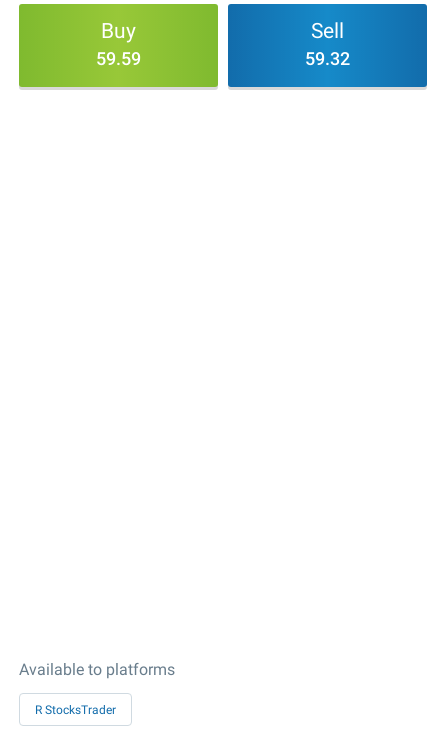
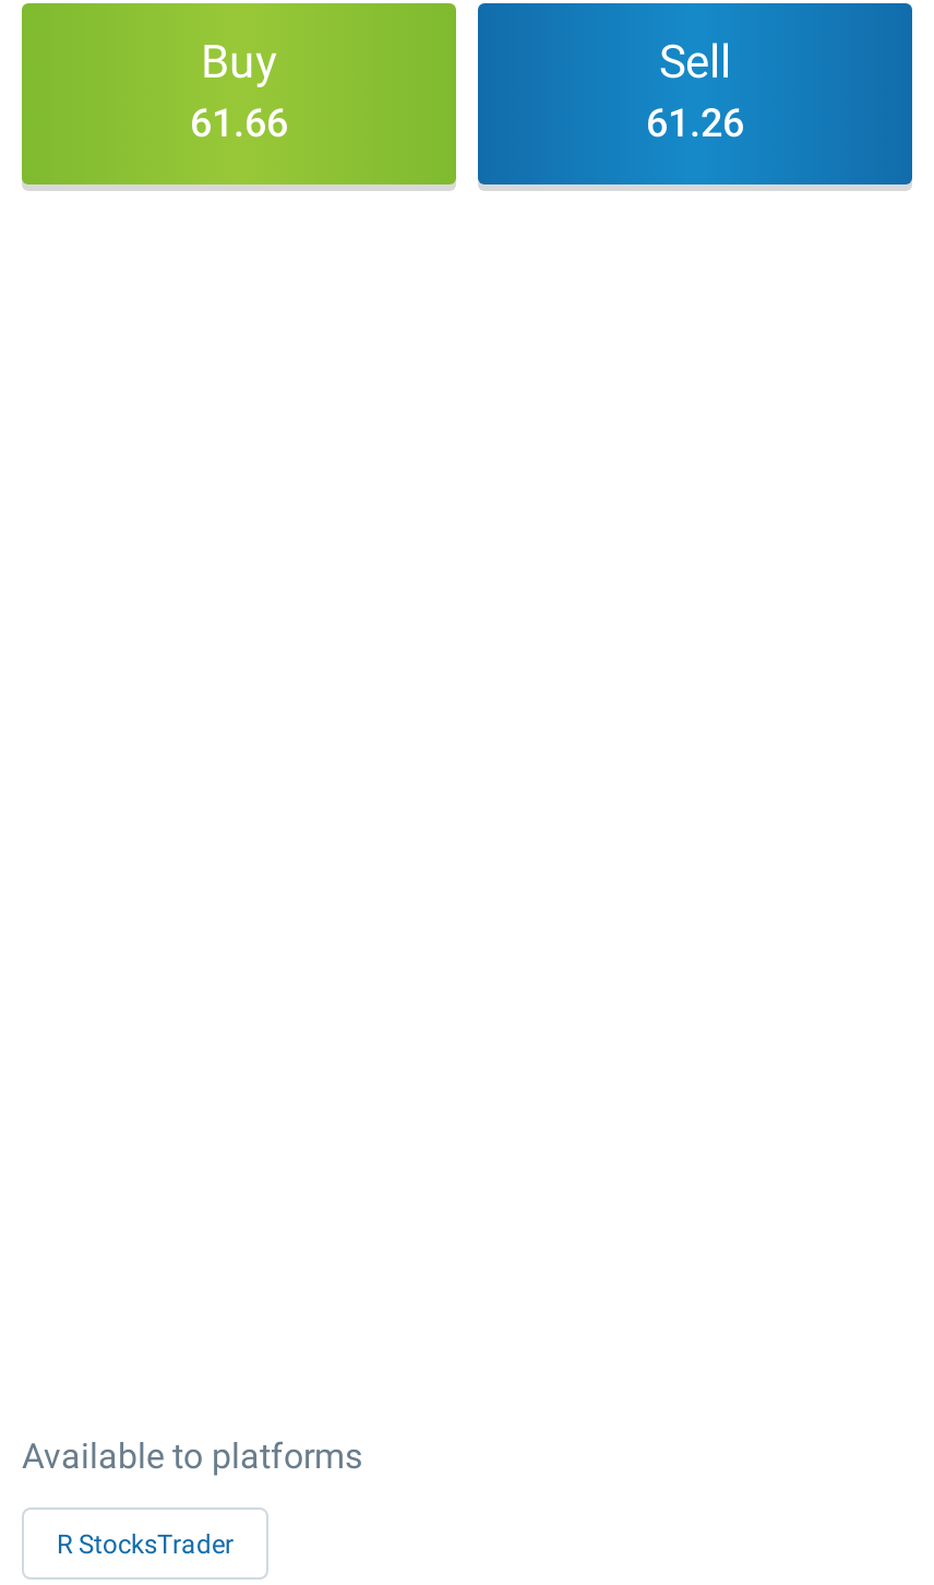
- 59.59
+ 61.66

- 59.32
+ 61.26
